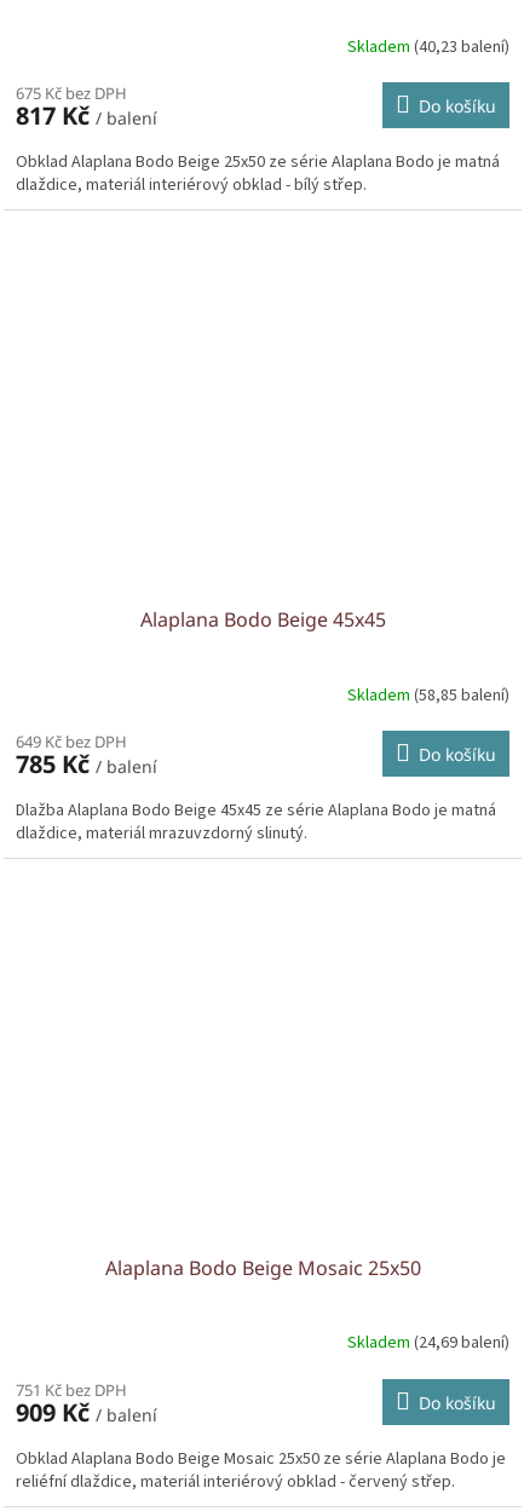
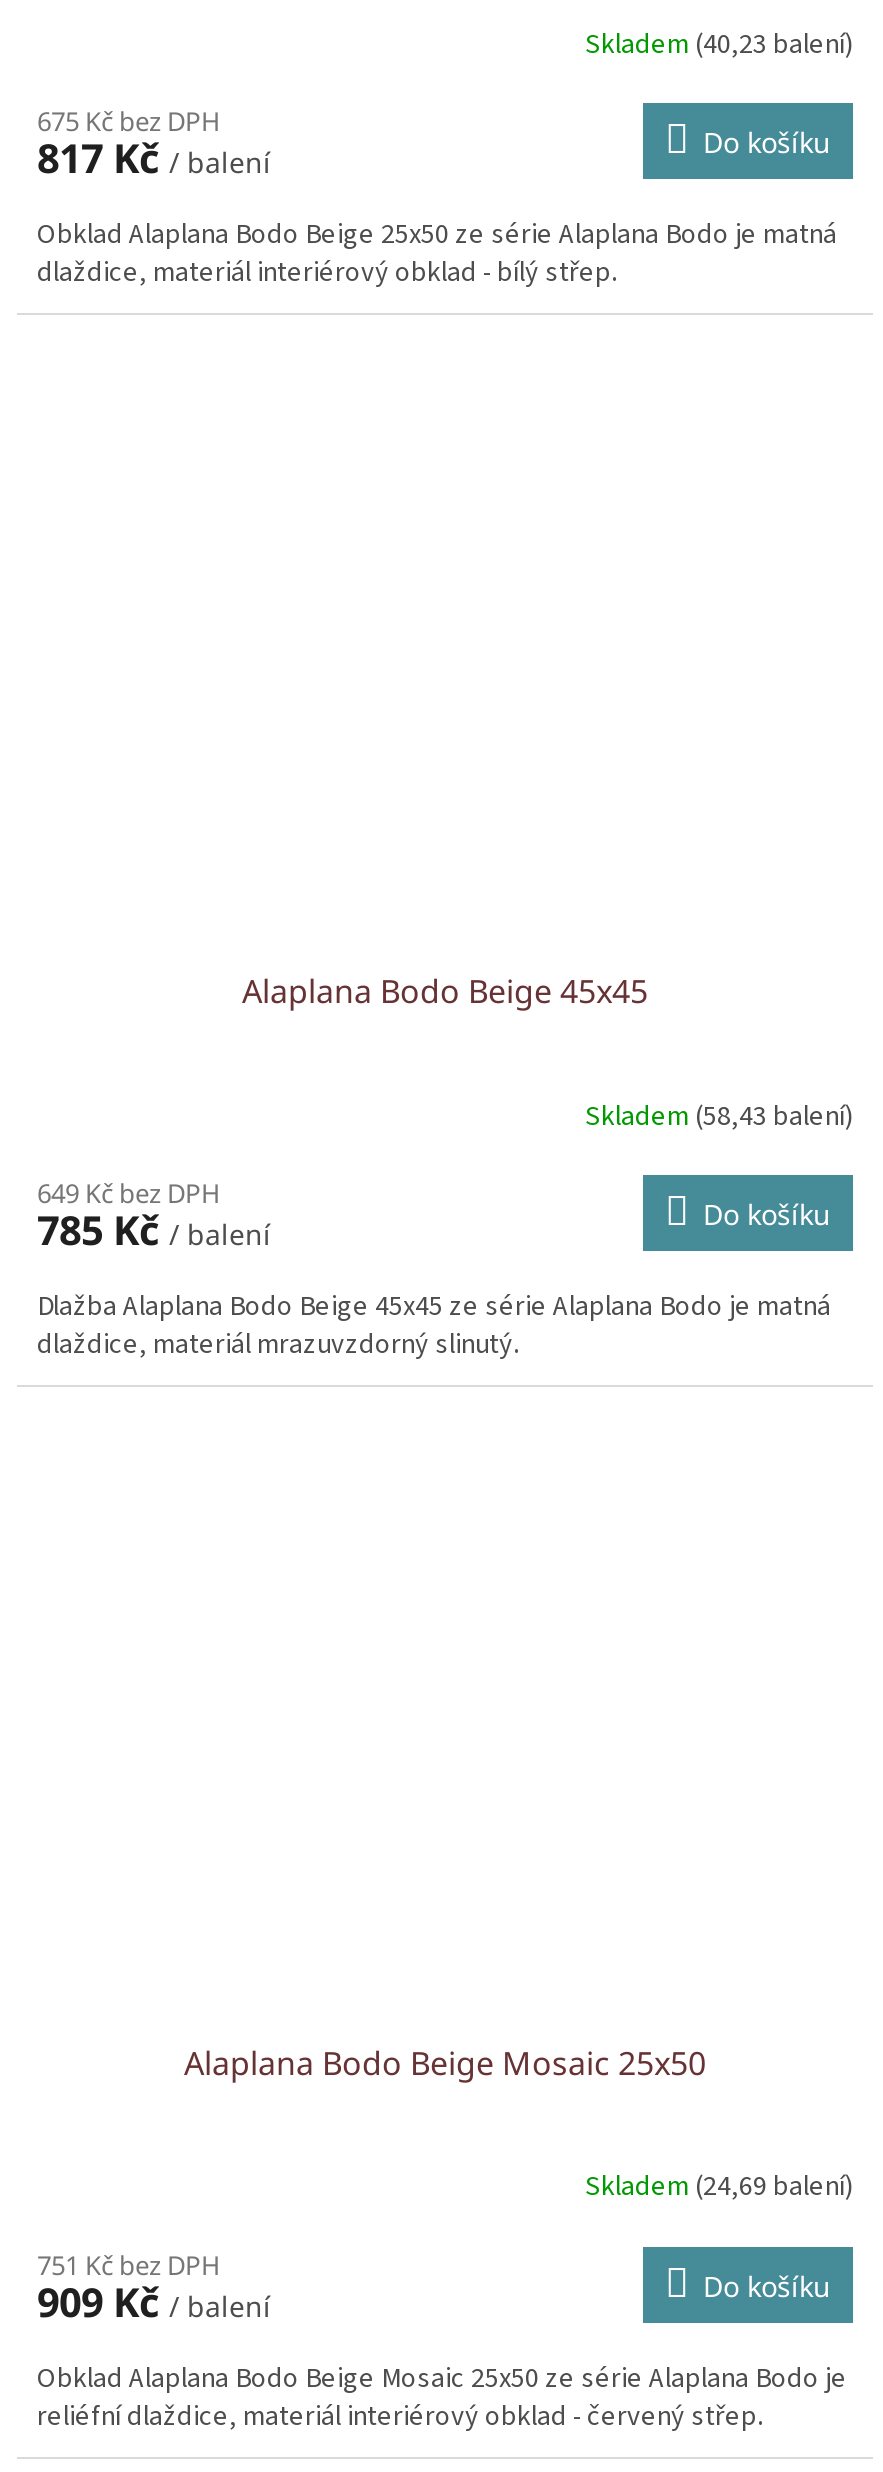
- Skladem (58,85 balení)
+ Skladem (58,43 balení)
